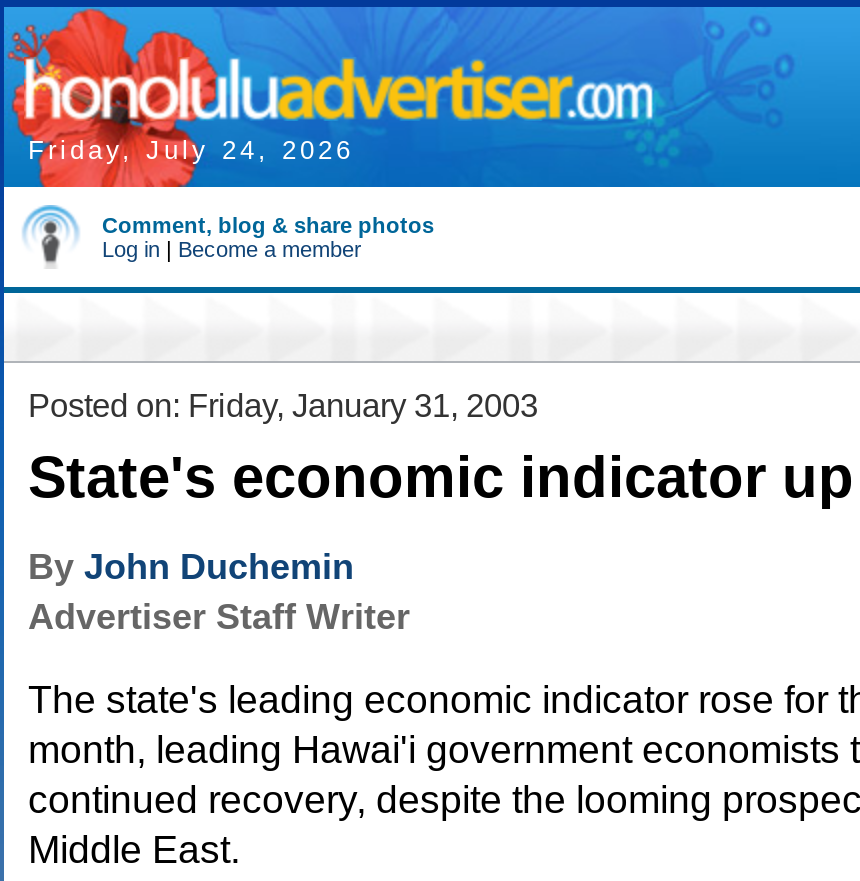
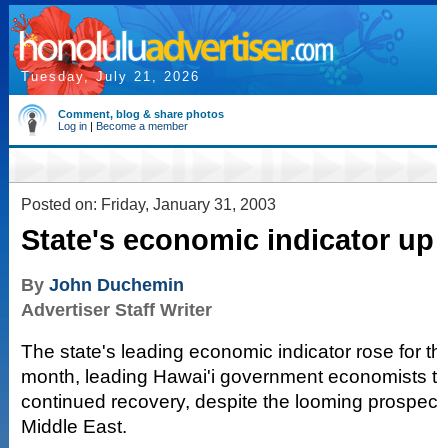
- Friday, July 24, 2026
+ Tuesday, July 21, 2026
